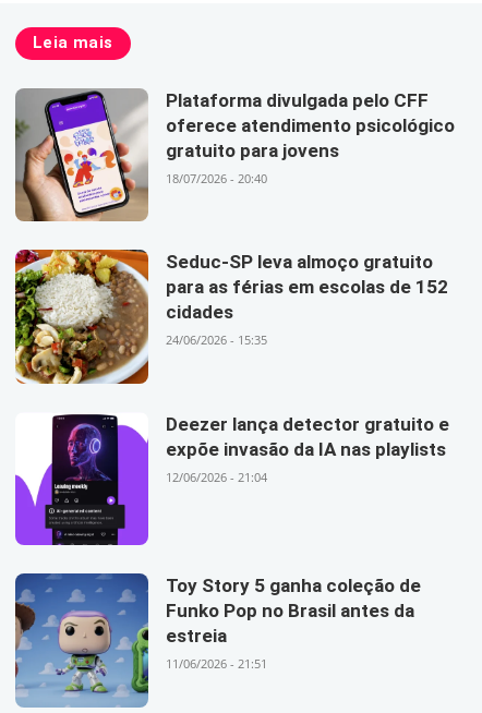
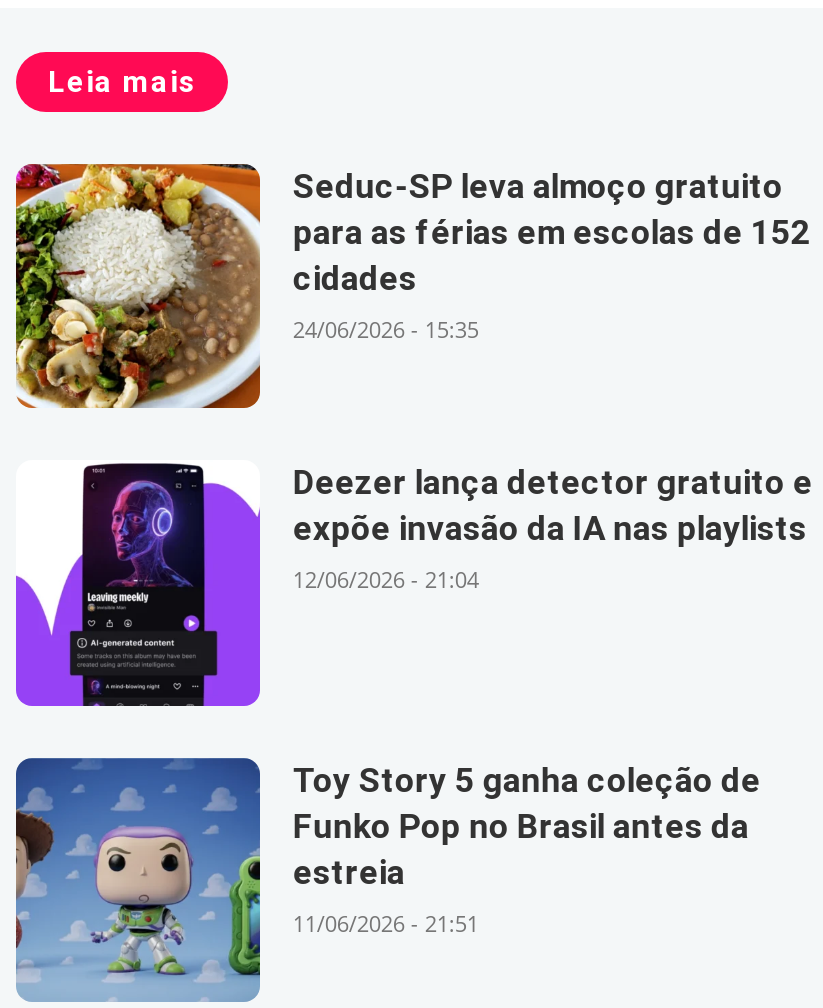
- [image]
- Plataforma divulgada pelo CFF
- oferece atendimento psicológico
- gratuito para jovens
- 18/07/2026 - 20:40
